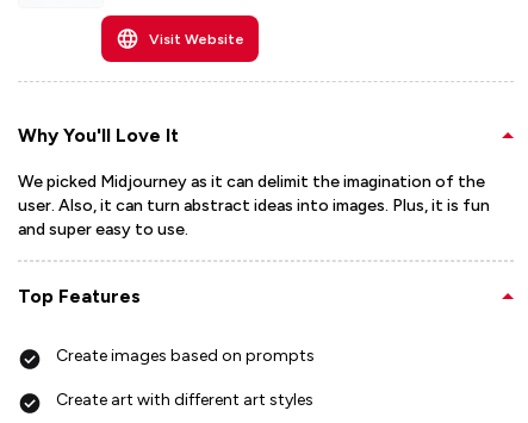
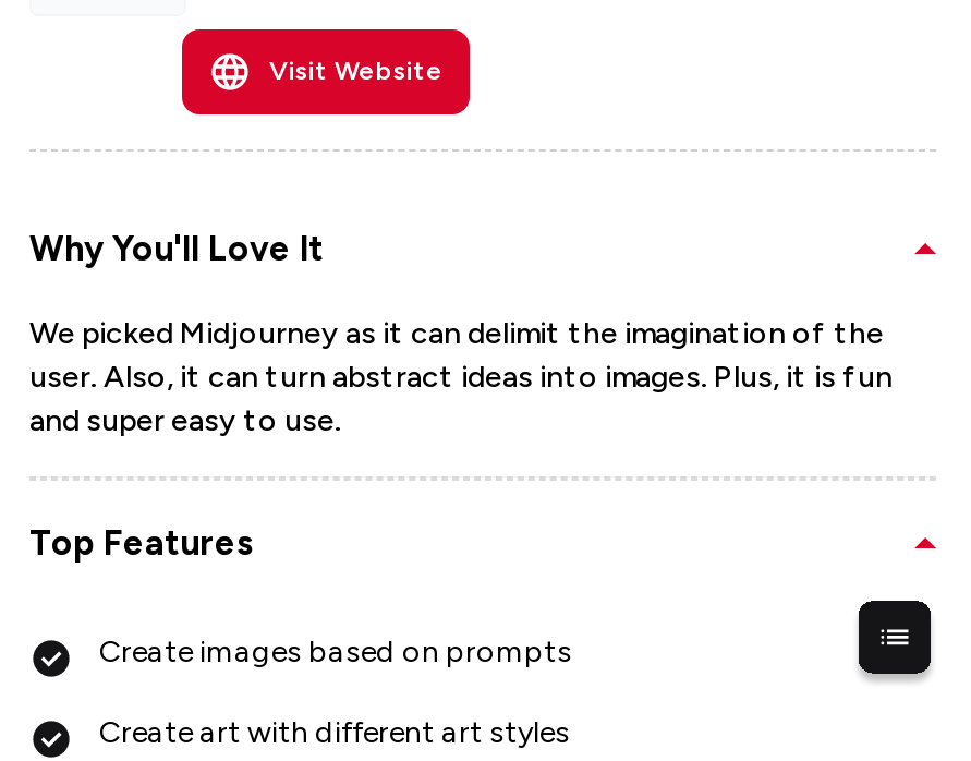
+ [image]
